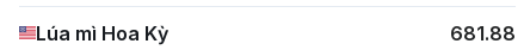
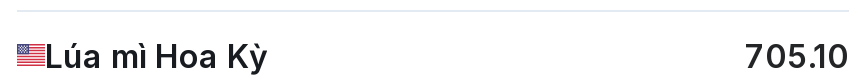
- 681.88
+ 705.10
